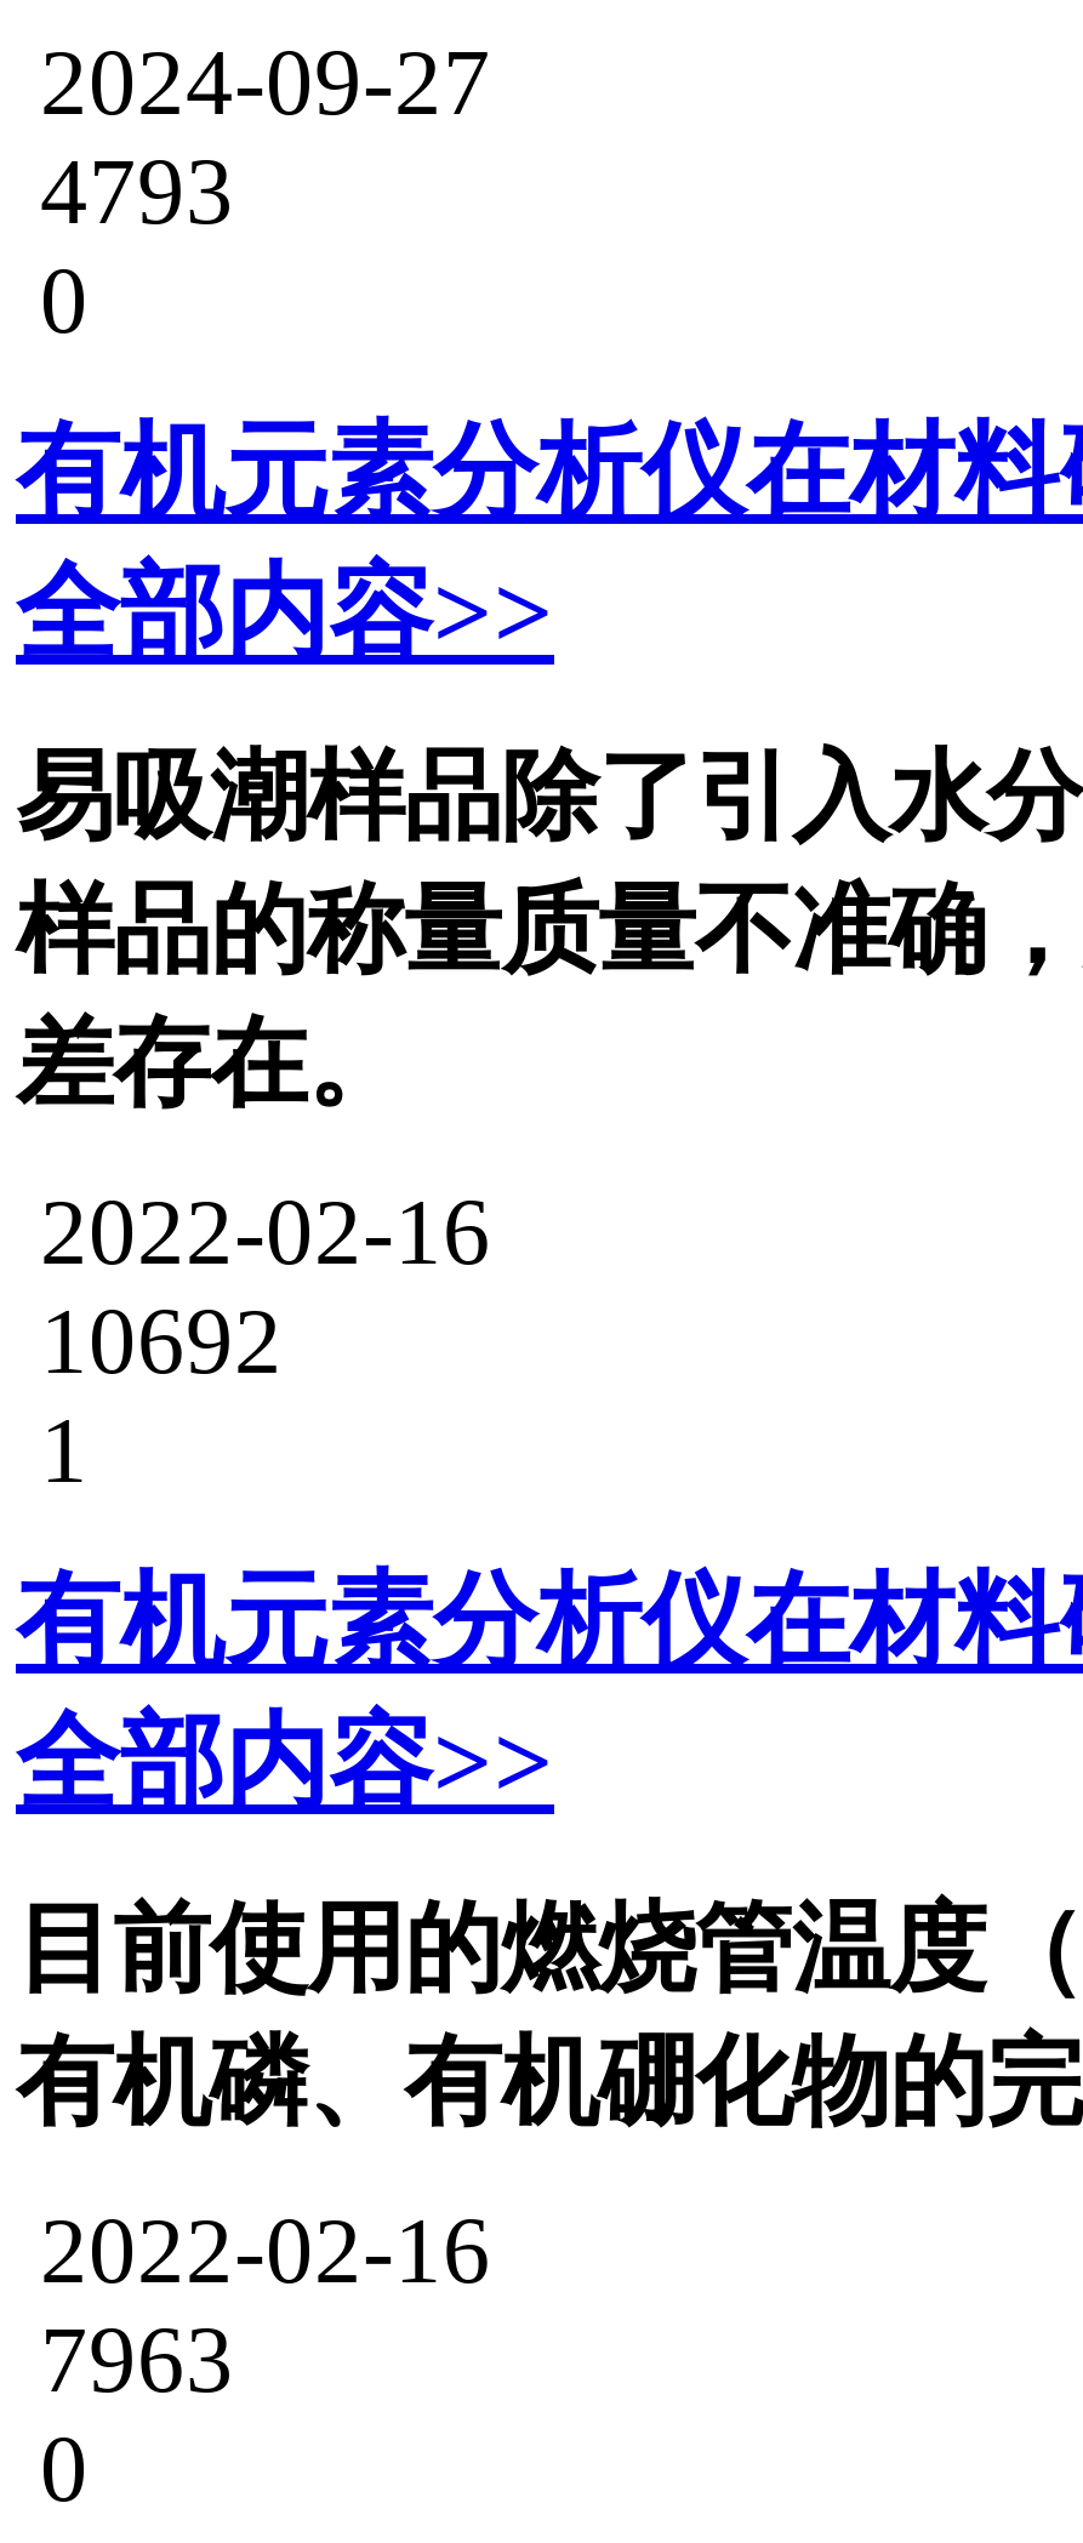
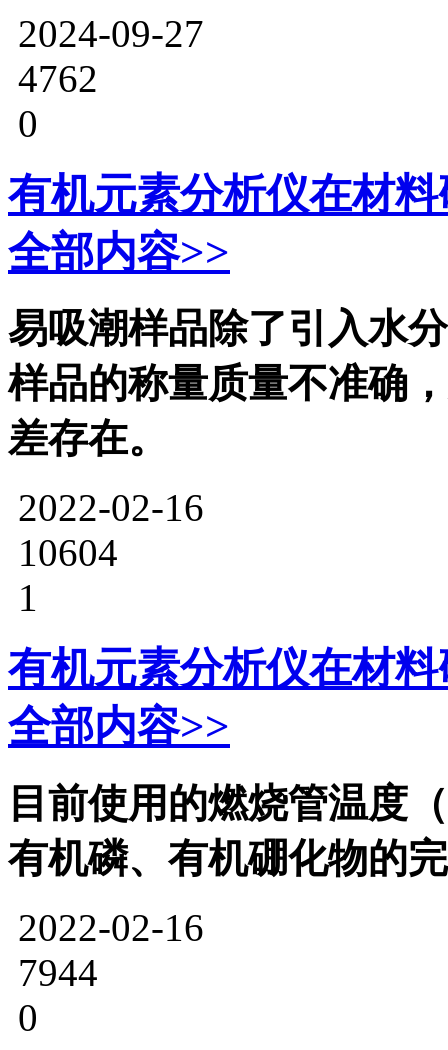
- 4793
+ 4762

- 10692
+ 10604

- 7963
+ 7944
